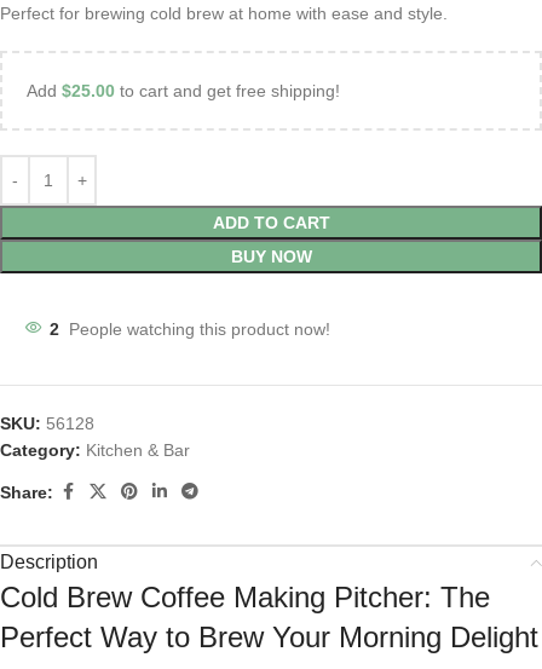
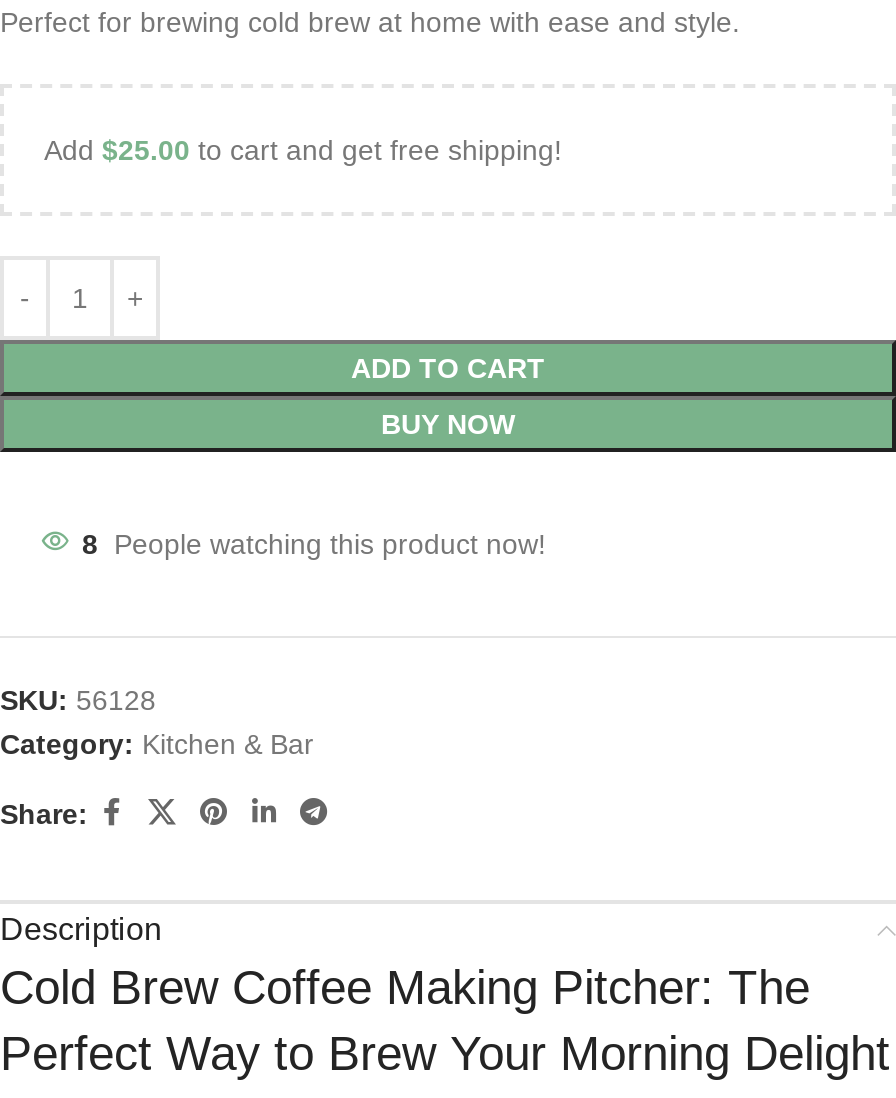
- 2 People watching this product now!
+ 8 People watching this product now!
